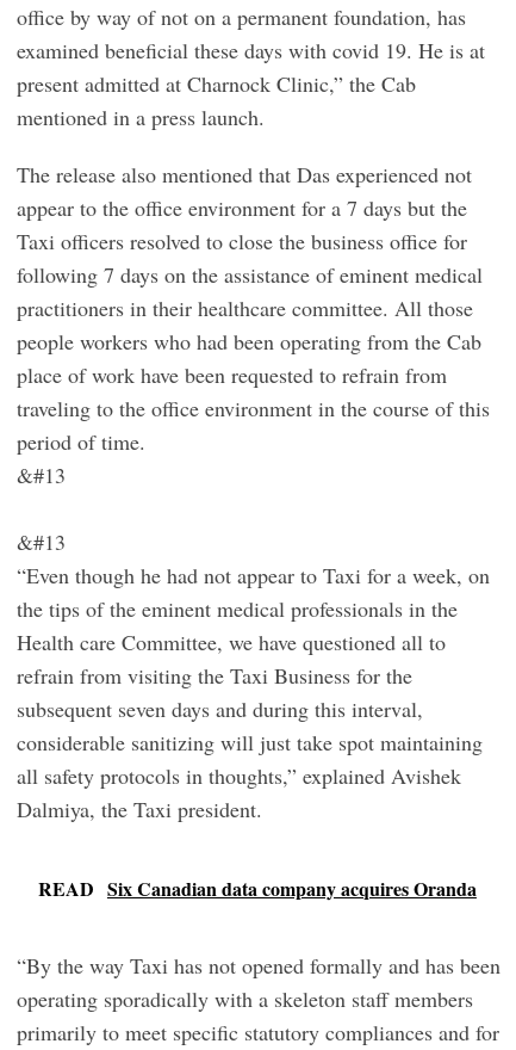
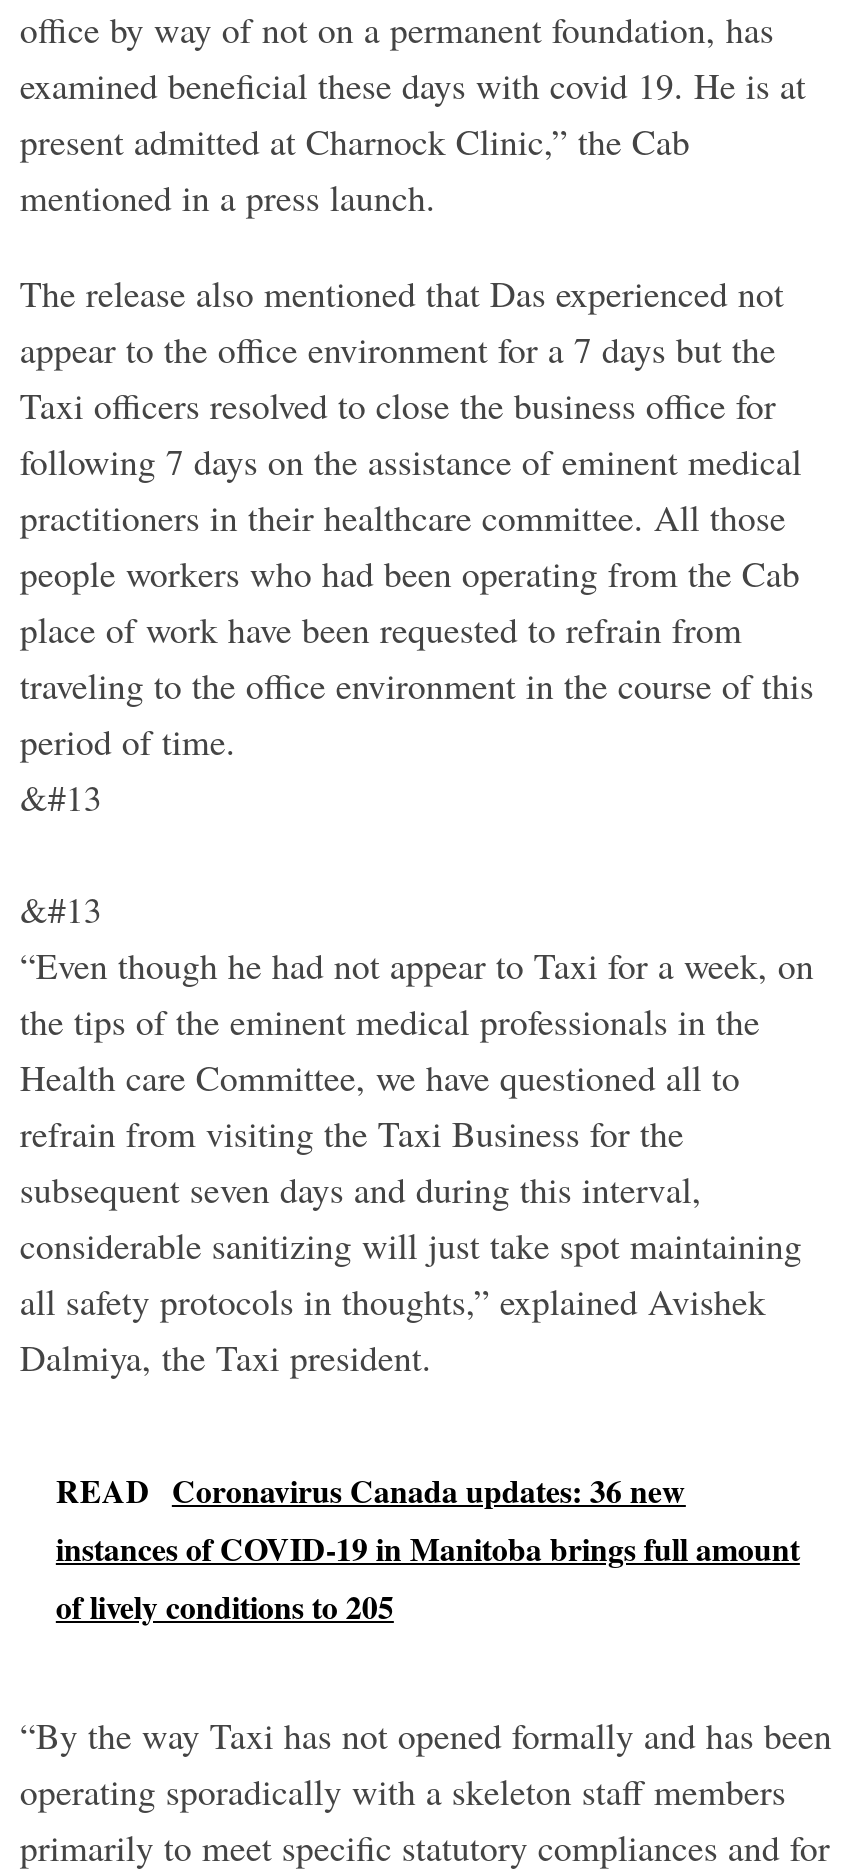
- READ Six Canadian data company acquires Oranda
+ READ Coronavirus Canada updates: 36 new
+ instances of COVID-19 in Manitoba brings full amount
+ of lively conditions to 205
